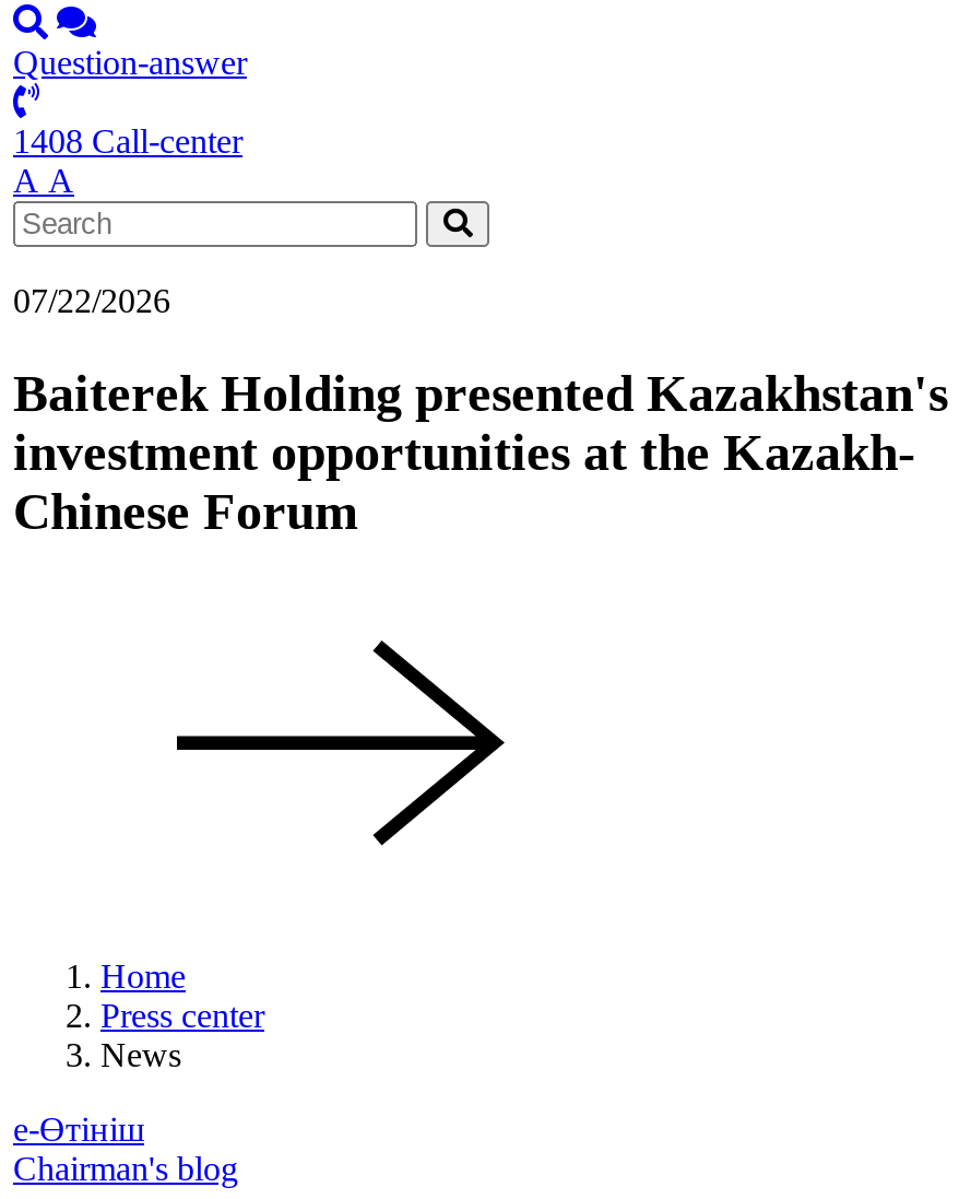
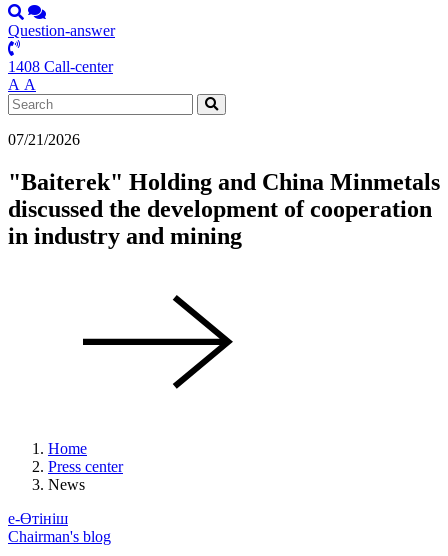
- 07/22/2026
+ 07/21/2026

- Baiterek Holding presented Kazakhstan's
- investment opportunities at the Kazakh-
- Chinese Forum
+ "Baiterek" Holding and China Minmetals
+ discussed the development of cooperation
+ in industry and mining
